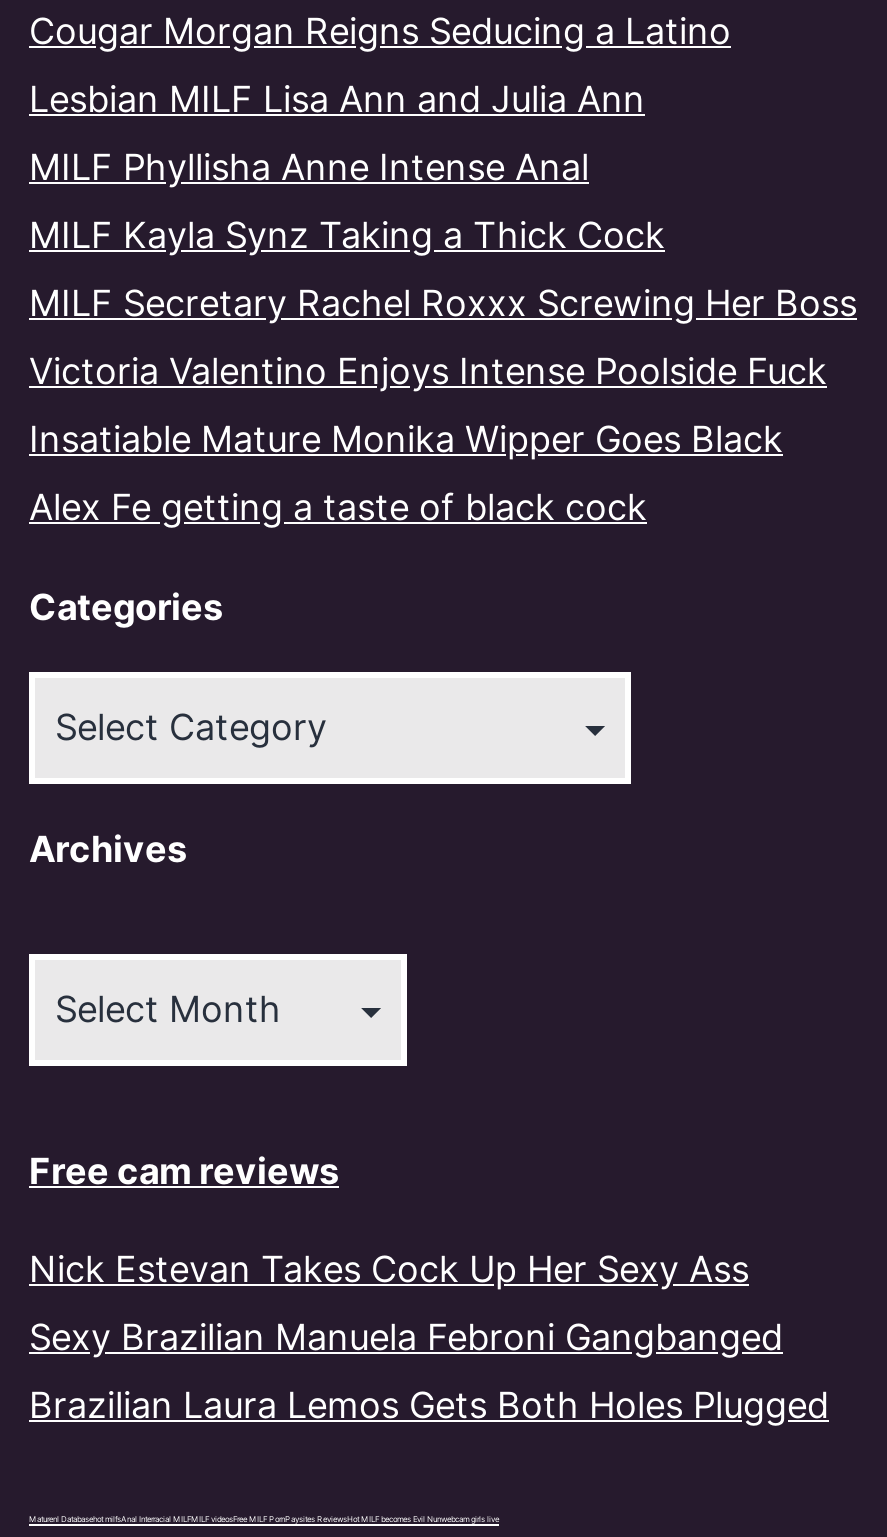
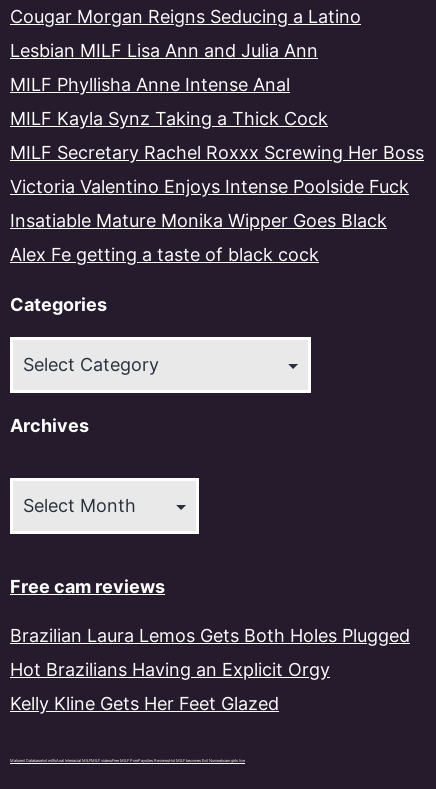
- Nick Estevan Takes Cock Up Her Sexy Ass
- Sexy Brazilian Manuela Febroni Gangbanged

moved up: Brazilian Laura Lemos Gets Both Holes Plugged

+ Hot Brazilians Having an Explicit Orgy
+ Kelly Kline Gets Her Feet Glazed
